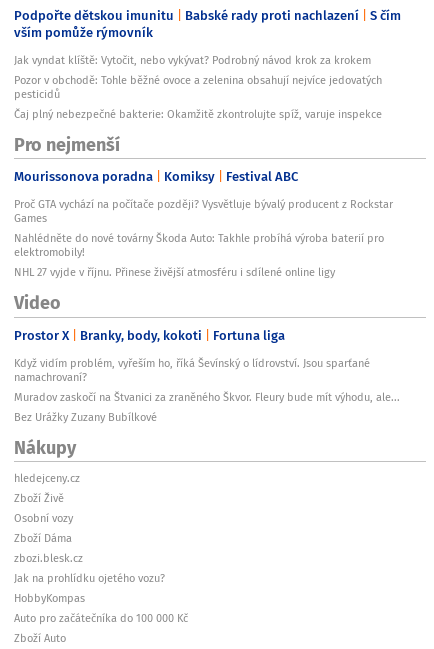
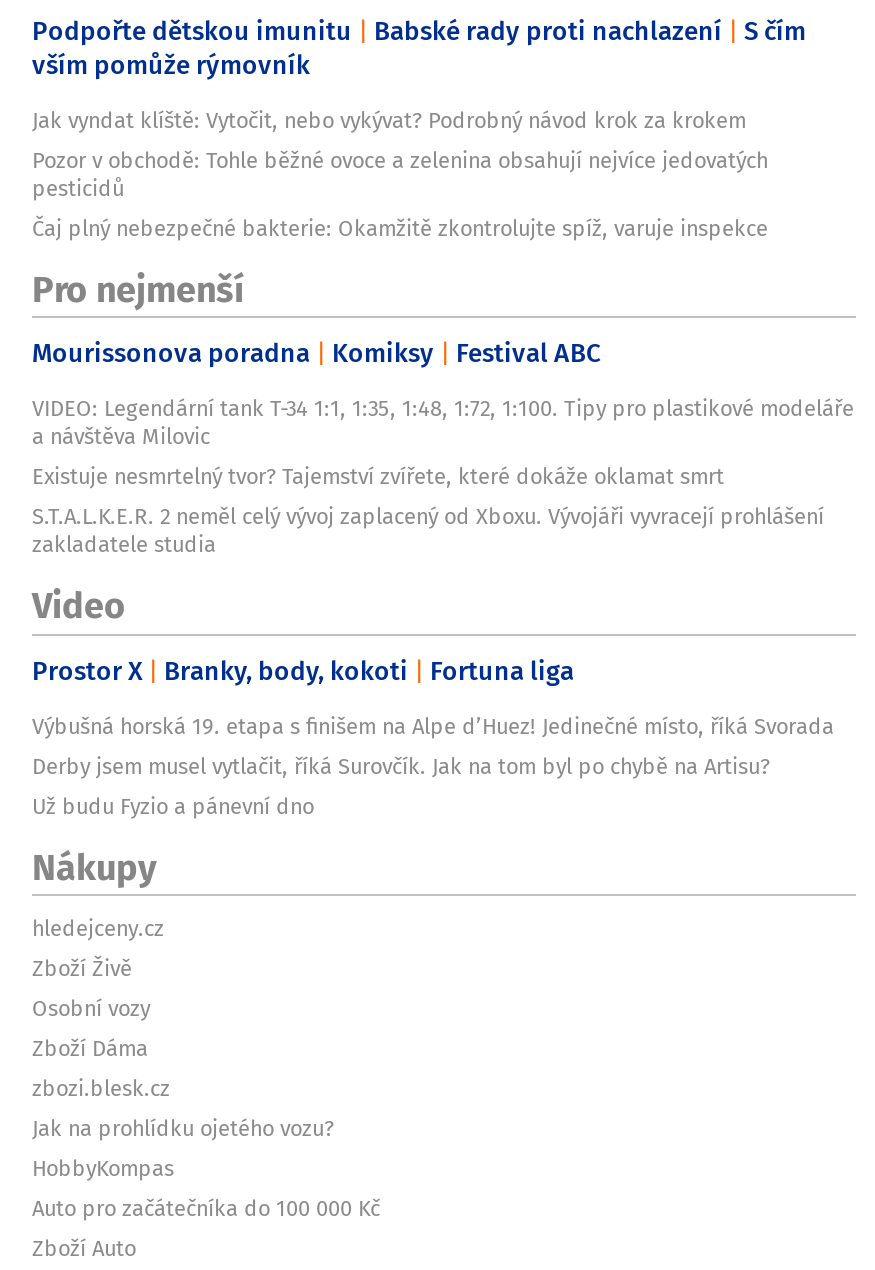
- Proč GTA vychází na počítače později? Vysvětluje bývalý producent z Rockstar
- Games
- Nahlédněte do nové továrny Škoda Auto: Takhle probíhá výroba baterií pro
- elektromobily!
- NHL 27 vyjde v říjnu. Přinese živější atmosféru i sdílené online ligy
+ VIDEO: Legendární tank T-34 1:1, 1:35, 1:48, 1:72, 1:100. Tipy pro plastikové modeláře
+ a návštěva Milovic
+ Existuje nesmrtelný tvor? Tajemství zvířete, které dokáže oklamat smrt
+ S.T.A.L.K.E.R. 2 neměl celý vývoj zaplacený od Xboxu. Vývojáři vyvracejí prohlášení
+ zakladatele studia

- Když vidím problém, vyřeším ho, říká Ševínský o lídrovství. Jsou sparťané
- namachrovaní?
- Muradov zaskočí na Štvanici za zraněného Škvor. Fleury bude mít výhodu, ale...
- Bez Urážky Zuzany Bubílkové
+ Výbušná horská 19. etapa s finišem na Alpe d’Huez! Jedinečné místo, říká Svorada
+ Derby jsem musel vytlačit, říká Surovčík. Jak na tom byl po chybě na Artisu?
+ Už budu Fyzio a pánevní dno
